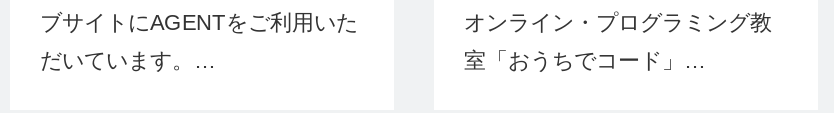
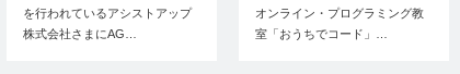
- ブサイトにAGENTをご利用いた
+ を行われているアシストアップ

- だいています。…
+ 株式会社さまにAG…
